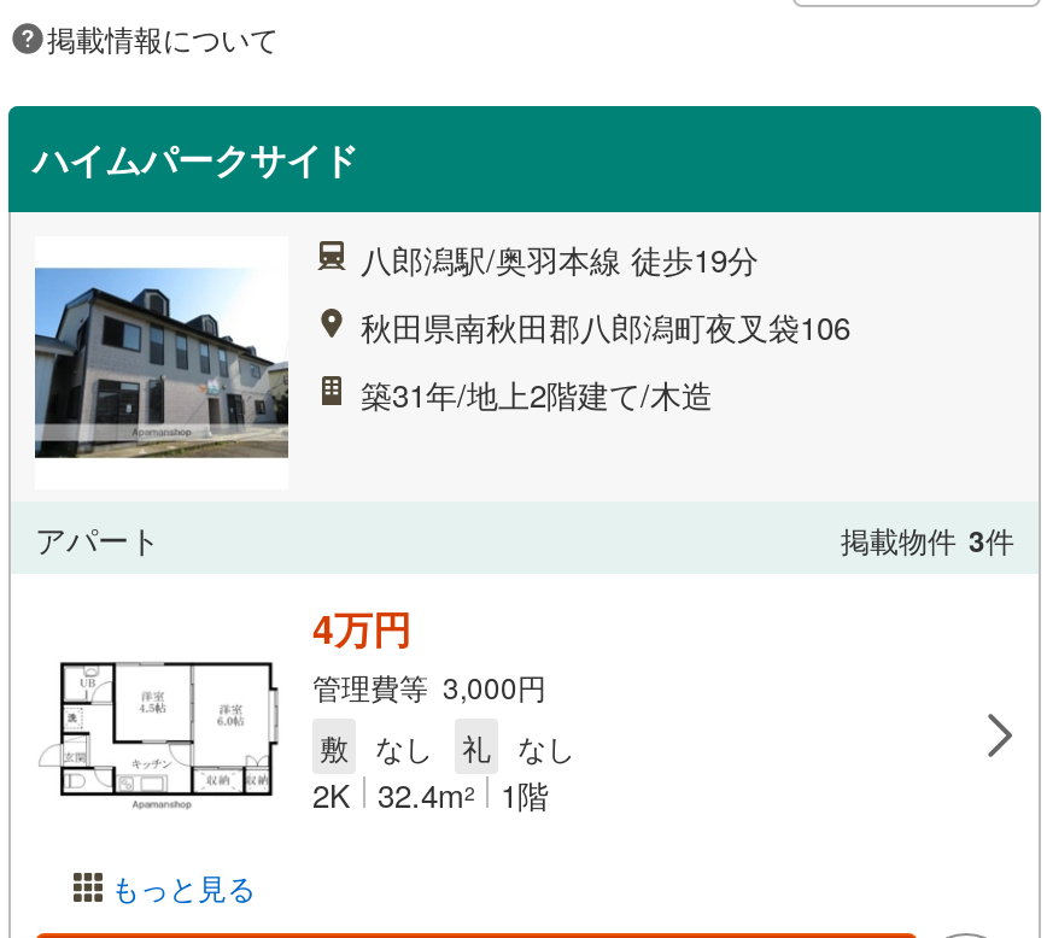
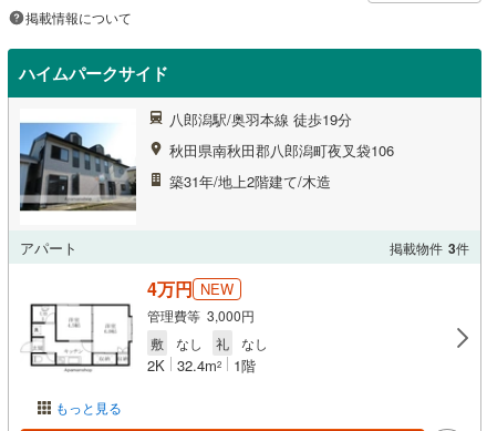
- 4万円
+ 4万円 NEW
